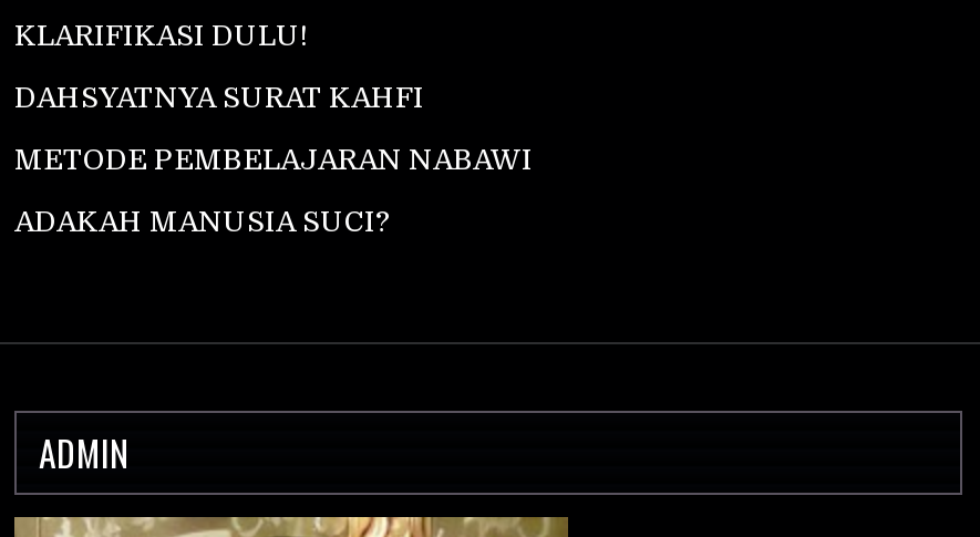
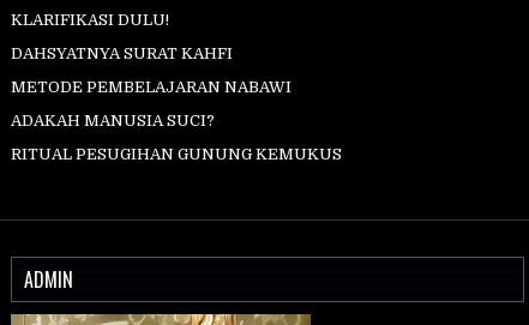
+ RITUAL PESUGIHAN GUNUNG KEMUKUS
